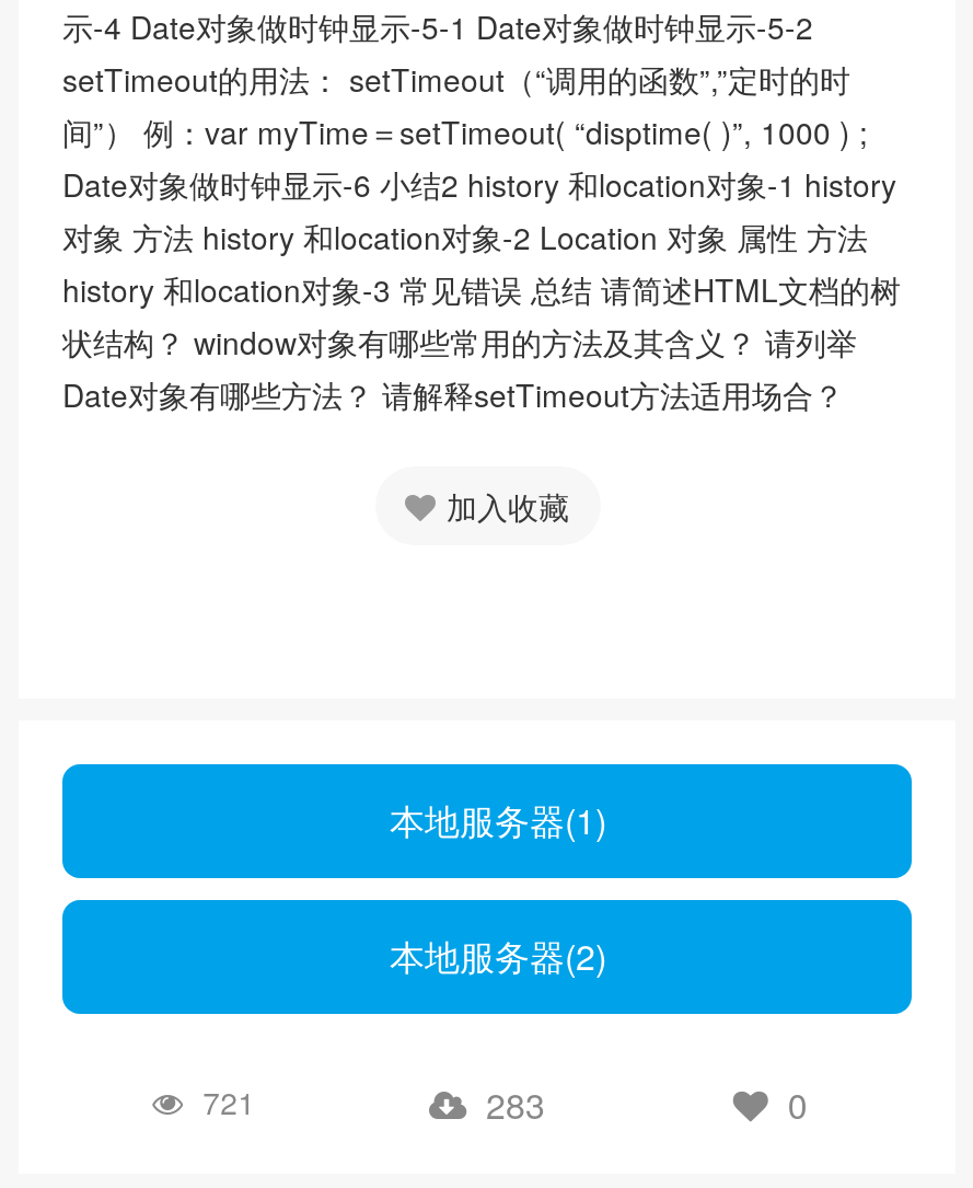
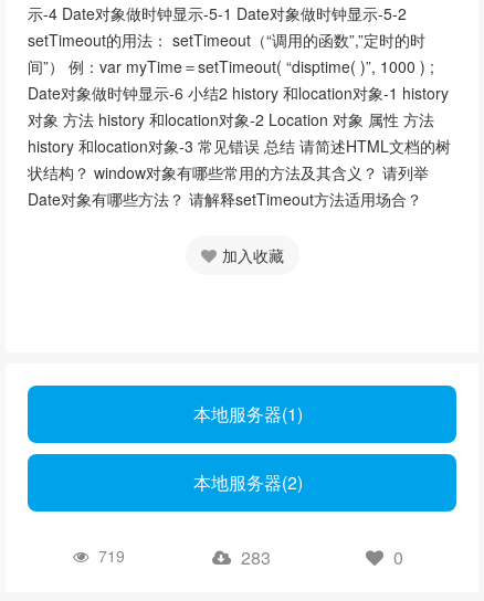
- 721
+ 719
